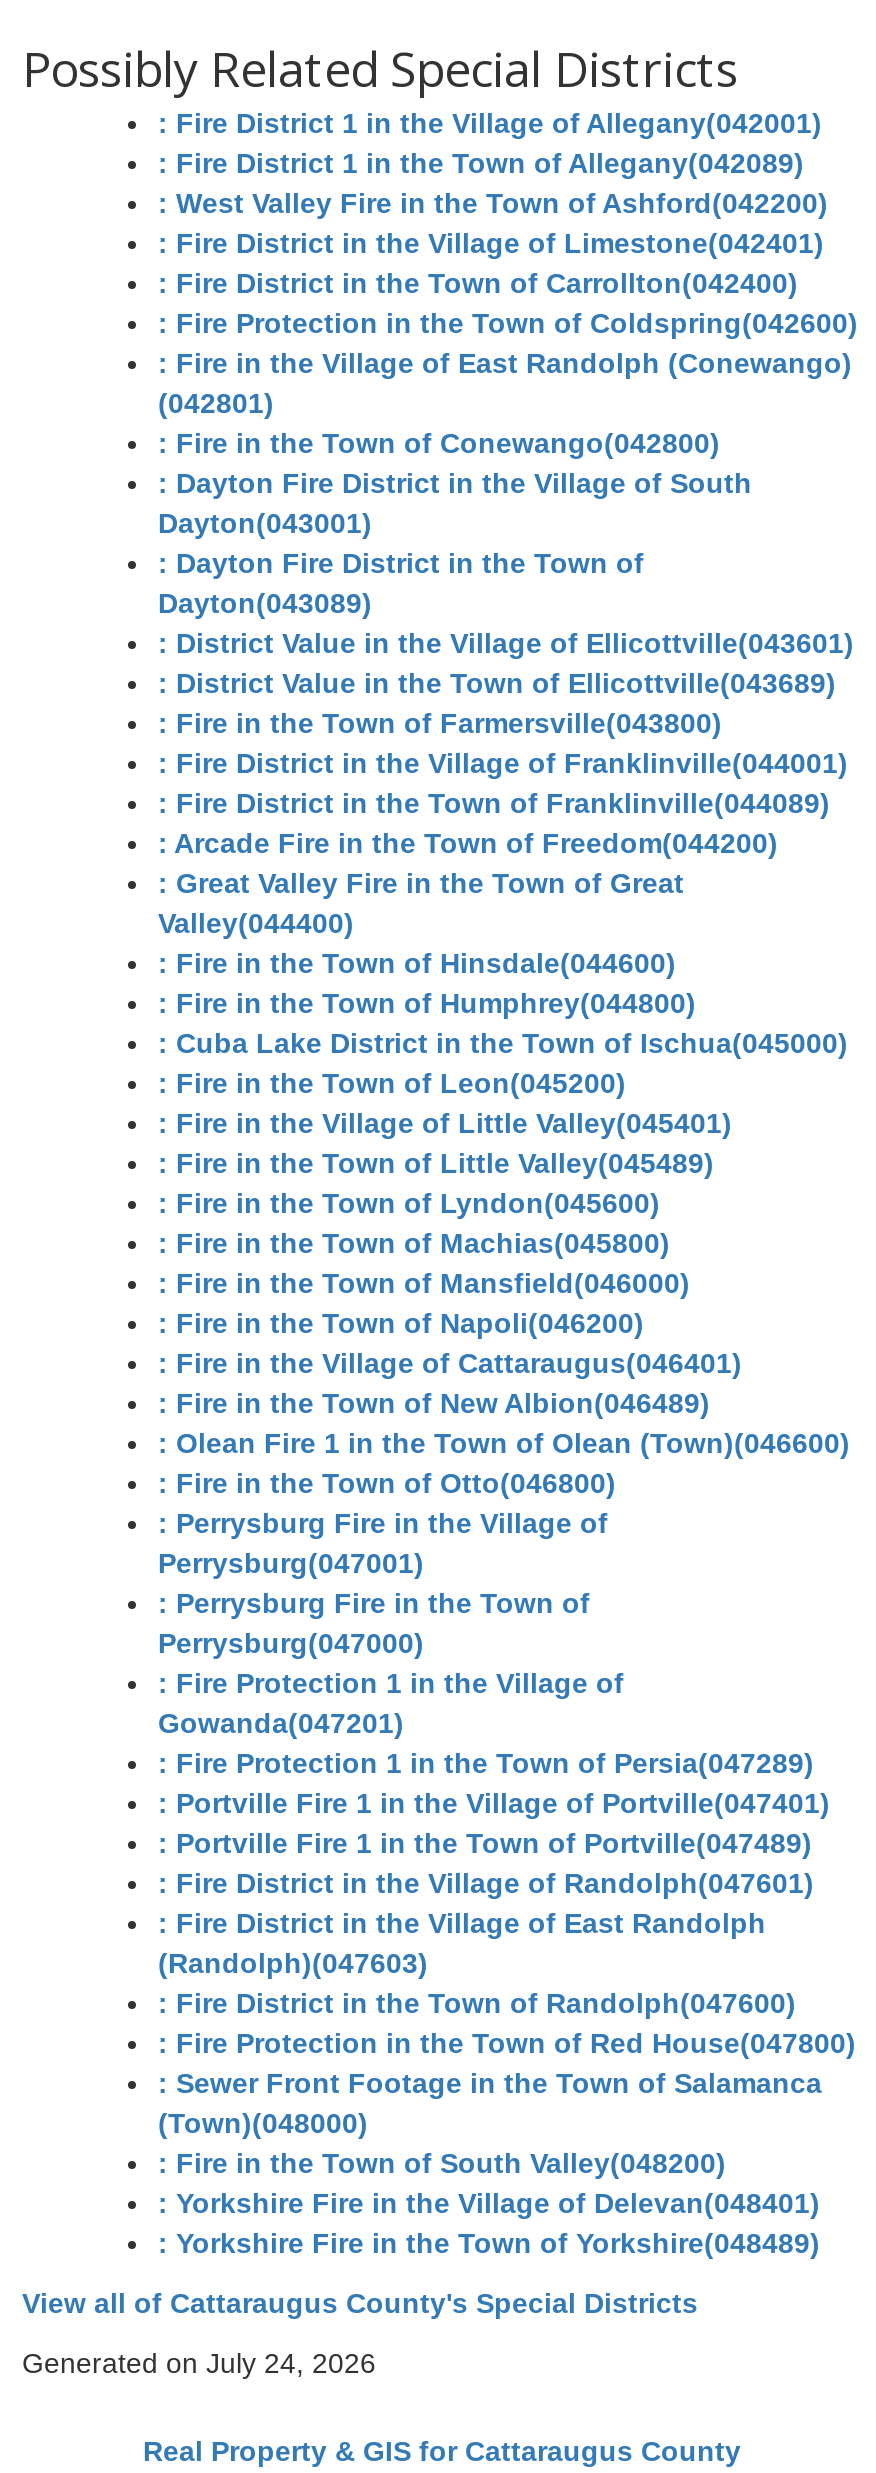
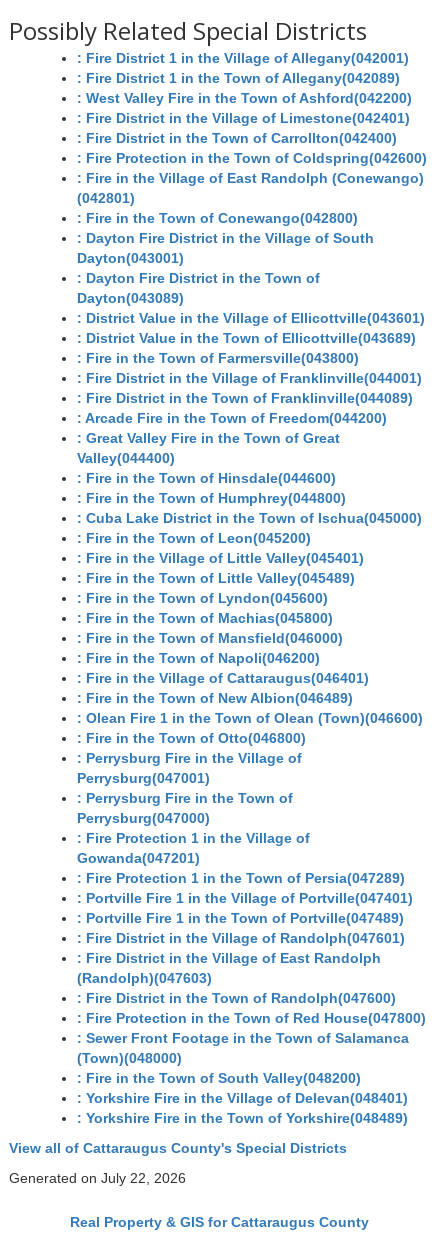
- Generated on July 24, 2026
+ Generated on July 22, 2026
